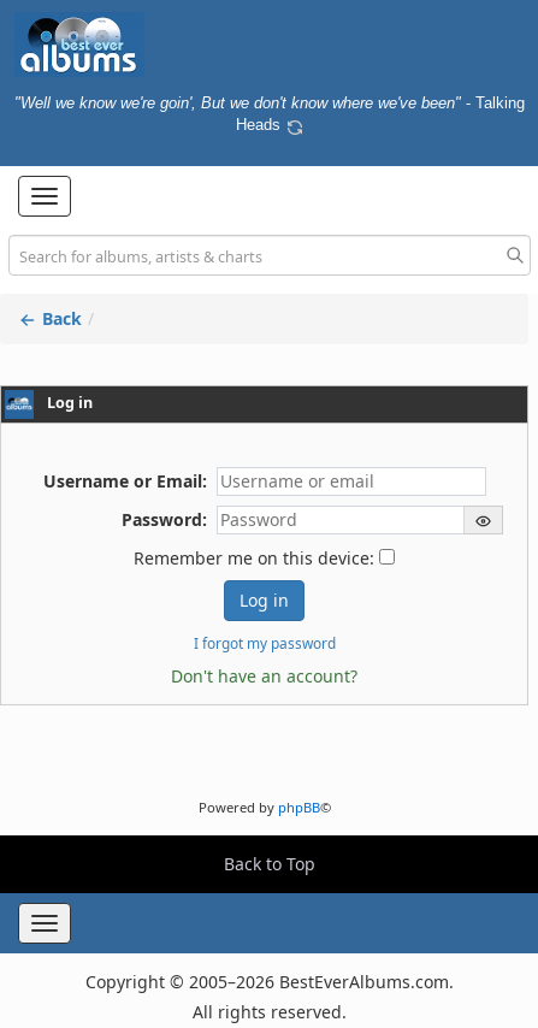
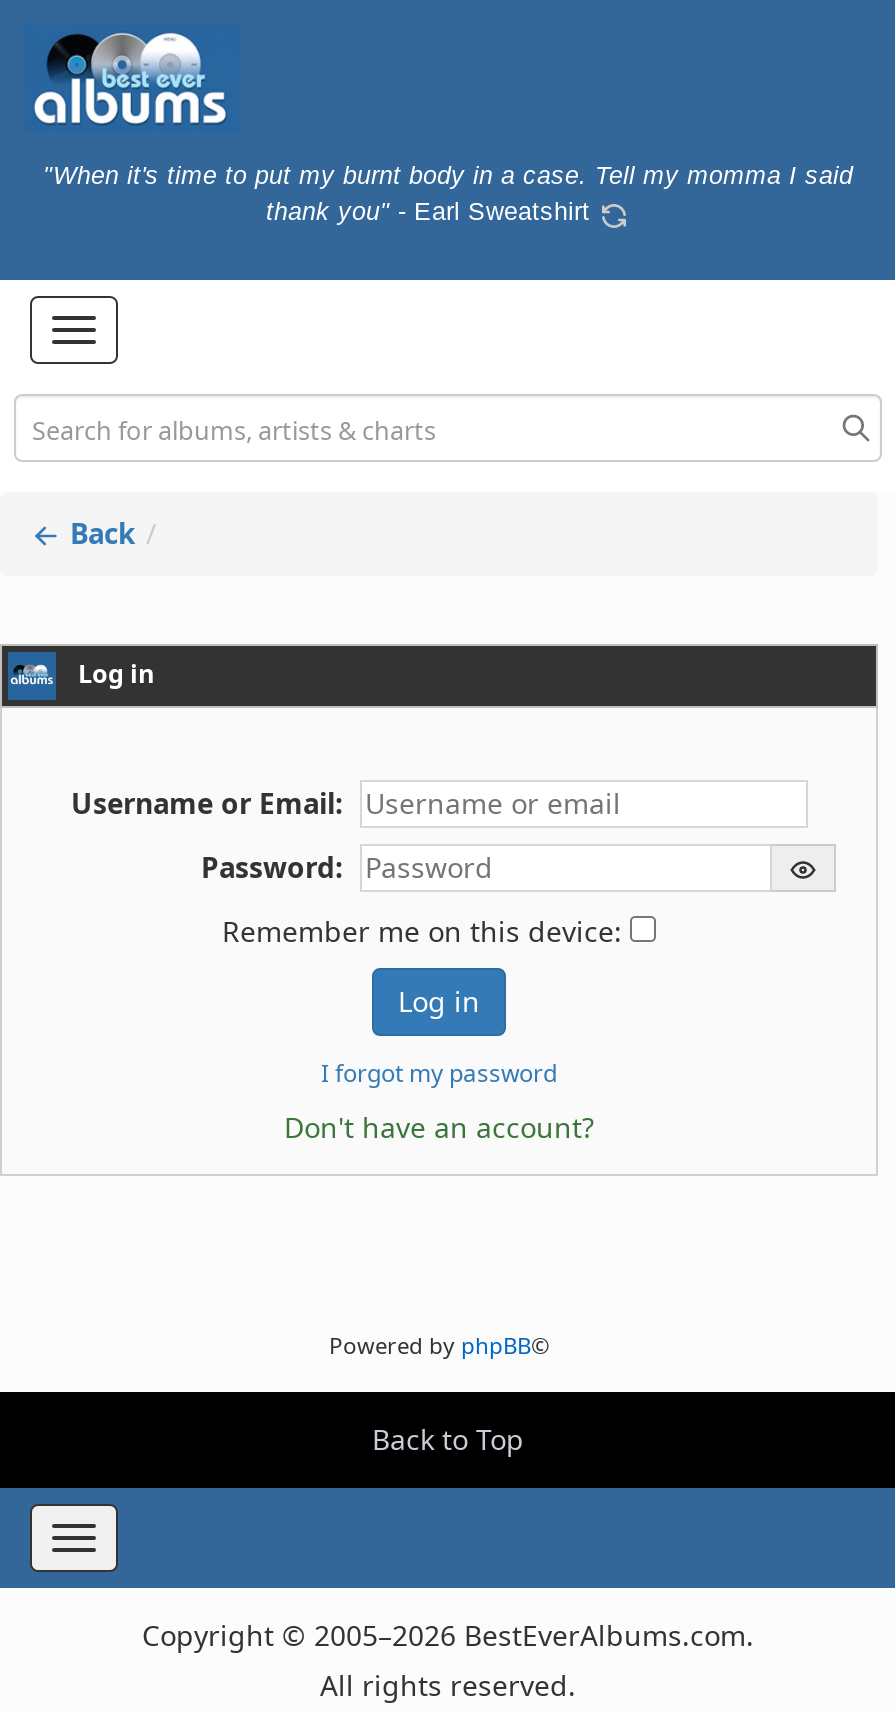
- "Well we know we're goin', But we don't know where we've been" - Talking
- Heads
+ "When it's time to put my burnt body in a case. Tell my momma I said
+ thank you" - Earl Sweatshirt
